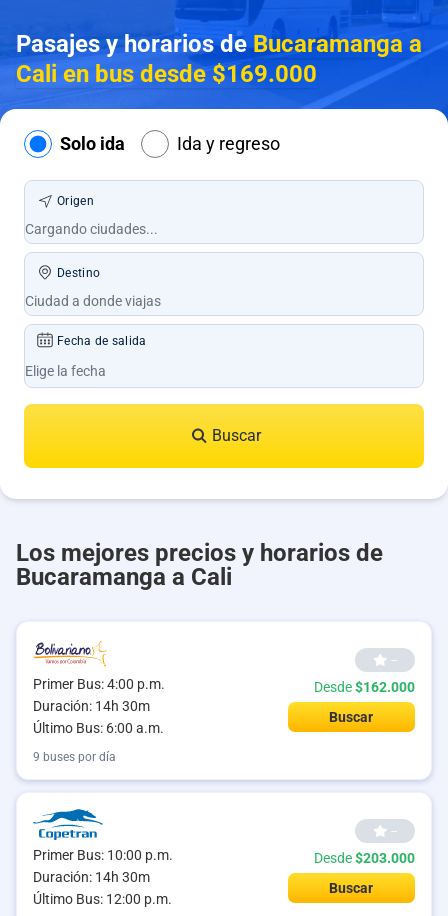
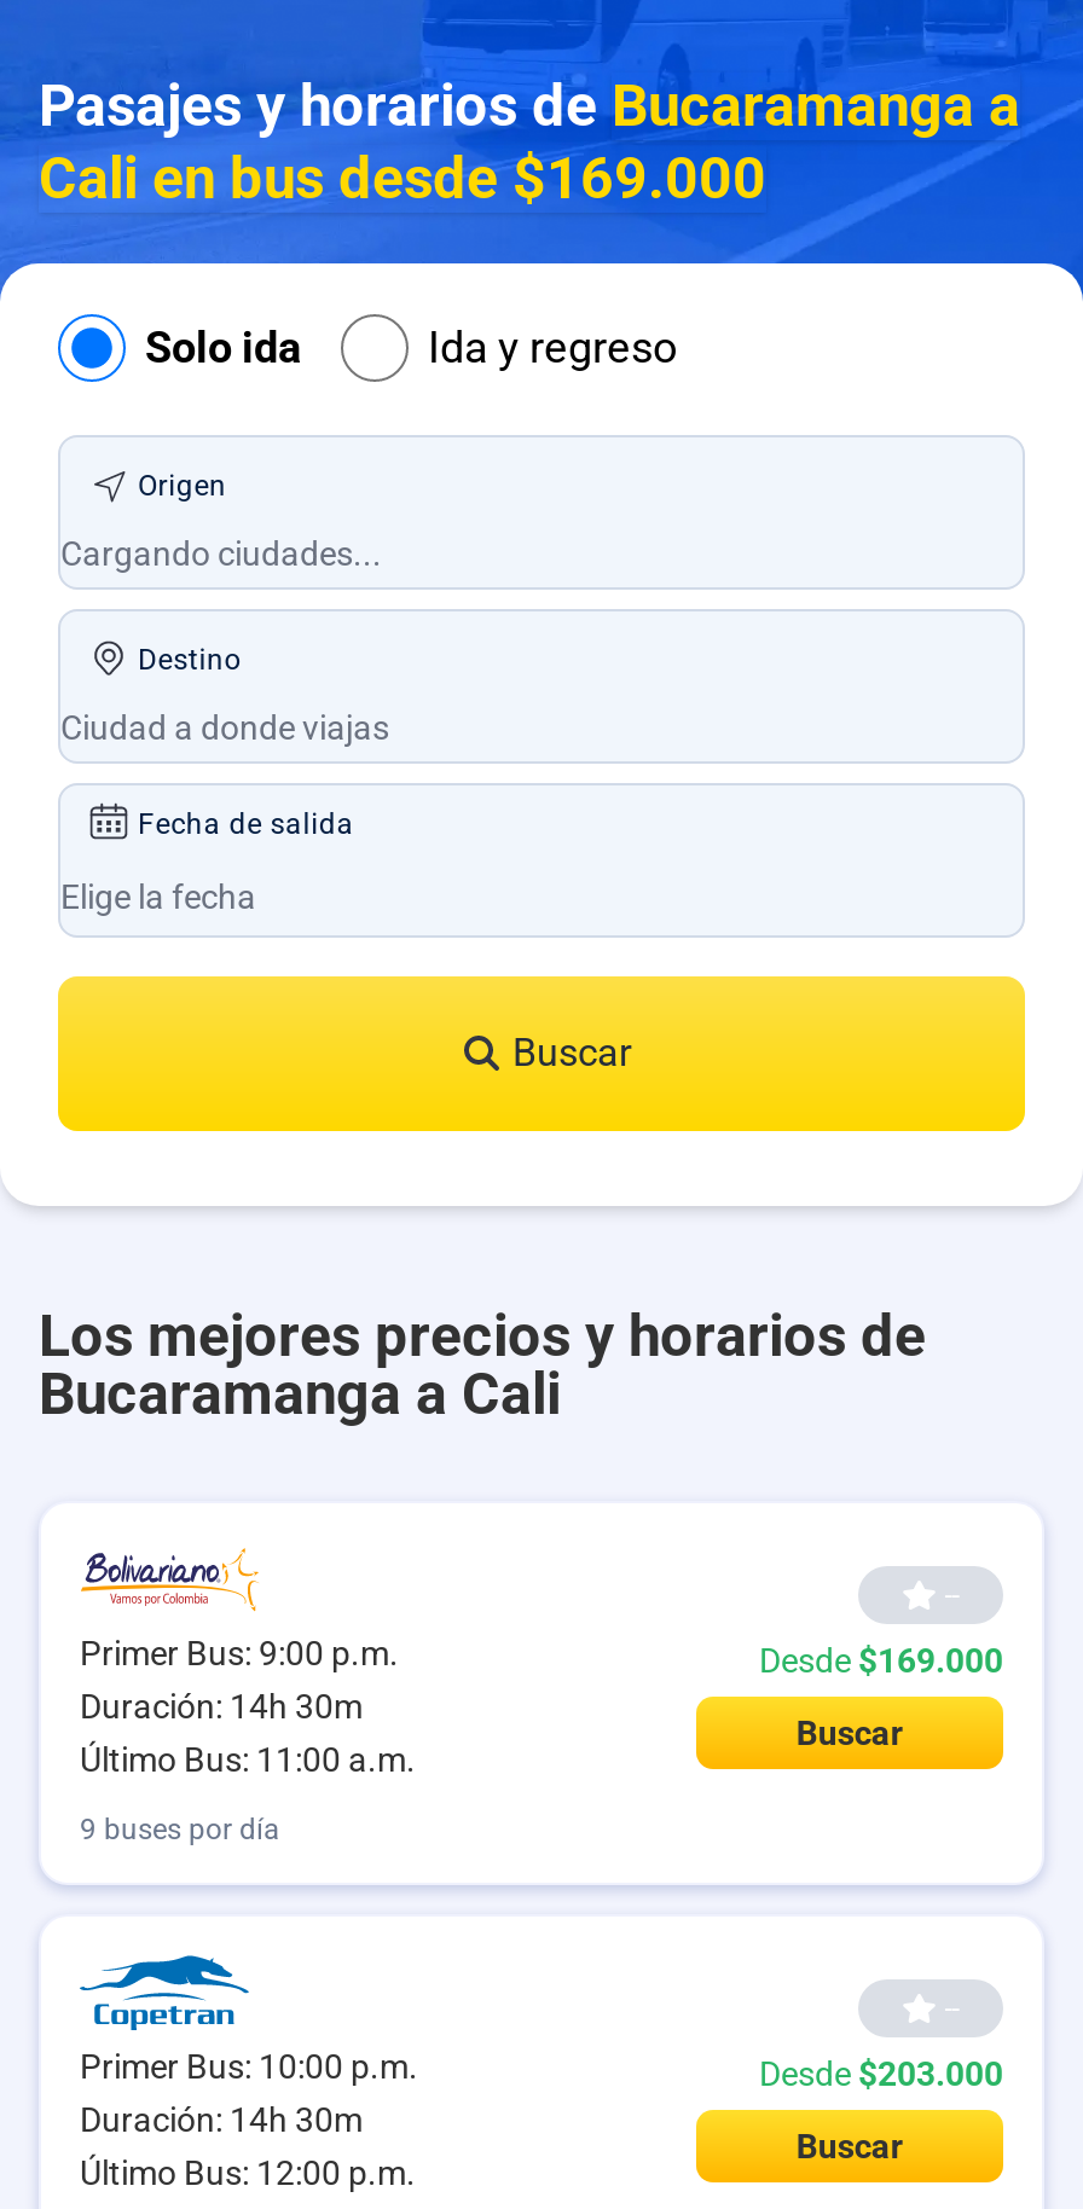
- Primer Bus: 4:00 p.m.
+ Primer Bus: 9:00 p.m.

- Desde $162.000
+ Desde $169.000

- Último Bus: 6:00 a.m.
+ Último Bus: 11:00 a.m.
